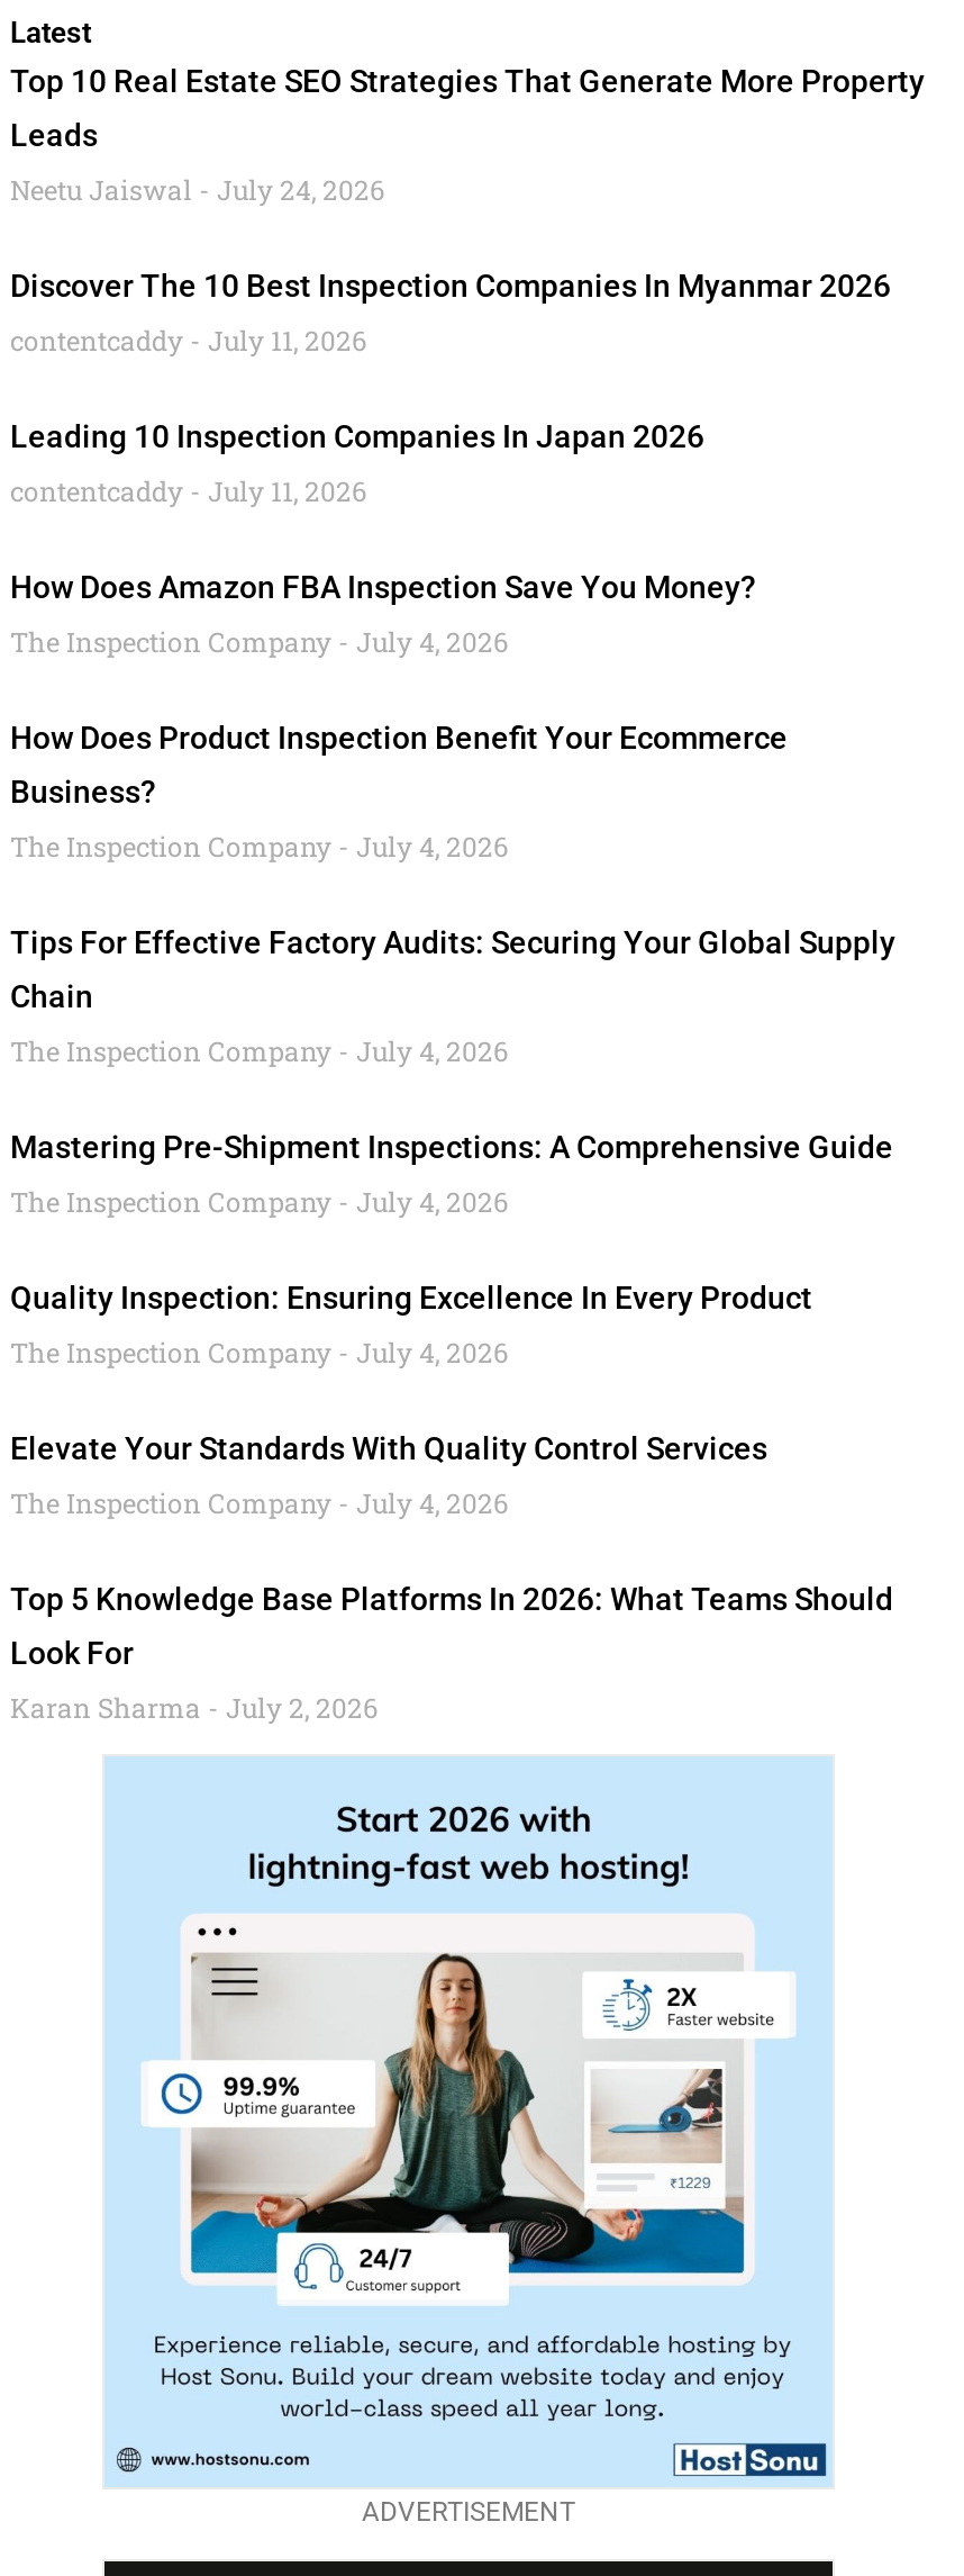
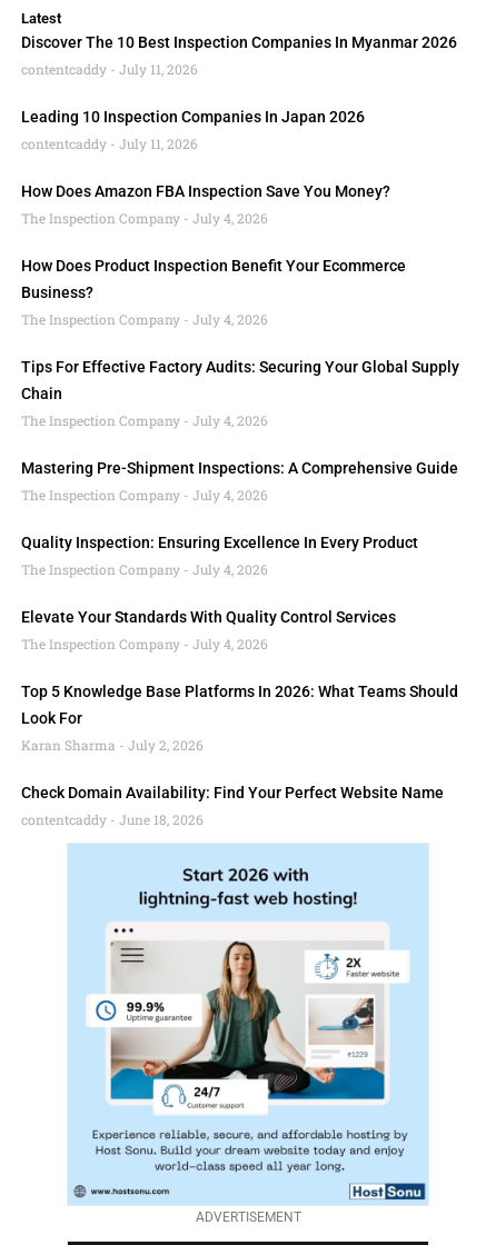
- Top 10 Real Estate SEO Strategies That Generate More Property
- Leads
- Neetu Jaiswal July 24, 2026

moved up: Discover The 10 Best Inspection Companies In Myanmar 2026 | contentcaddy July 11, 2026 | Leading 10 Inspection Companies In Japan 2026 | ... | Look For | Karan Sharma July 2, 2026

+ Check Domain Availability: Find Your Perfect Website Name
+ contentcaddy June 18, 2026
